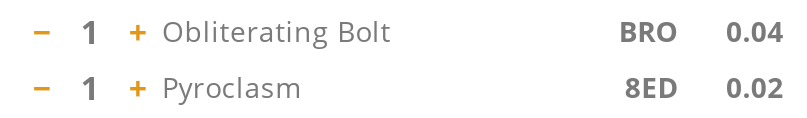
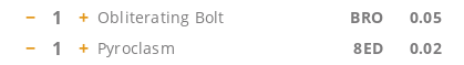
- BRO 0.04
+ BRO 0.05
